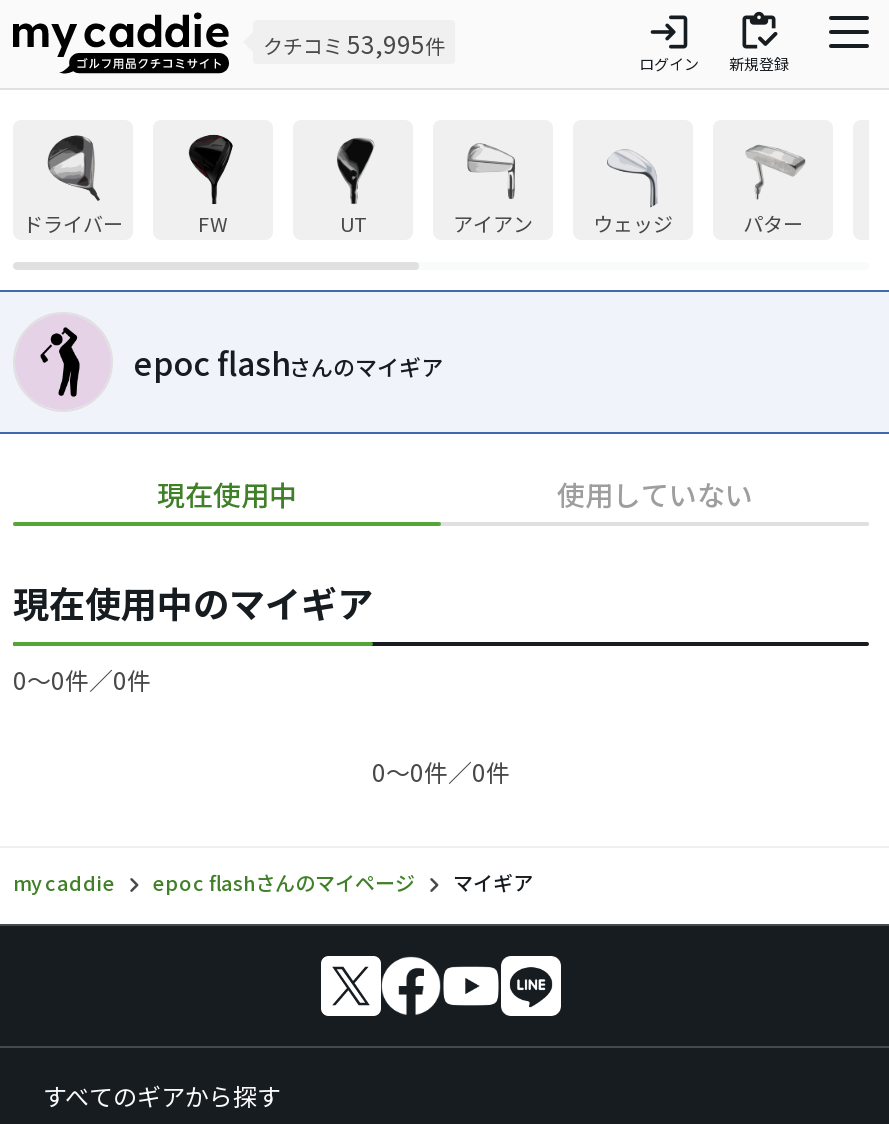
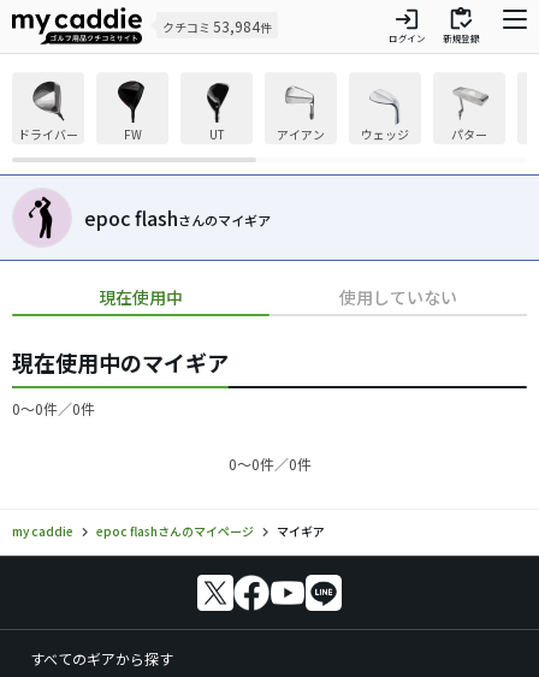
- クチコミ53,995件
+ クチコミ53,984件
